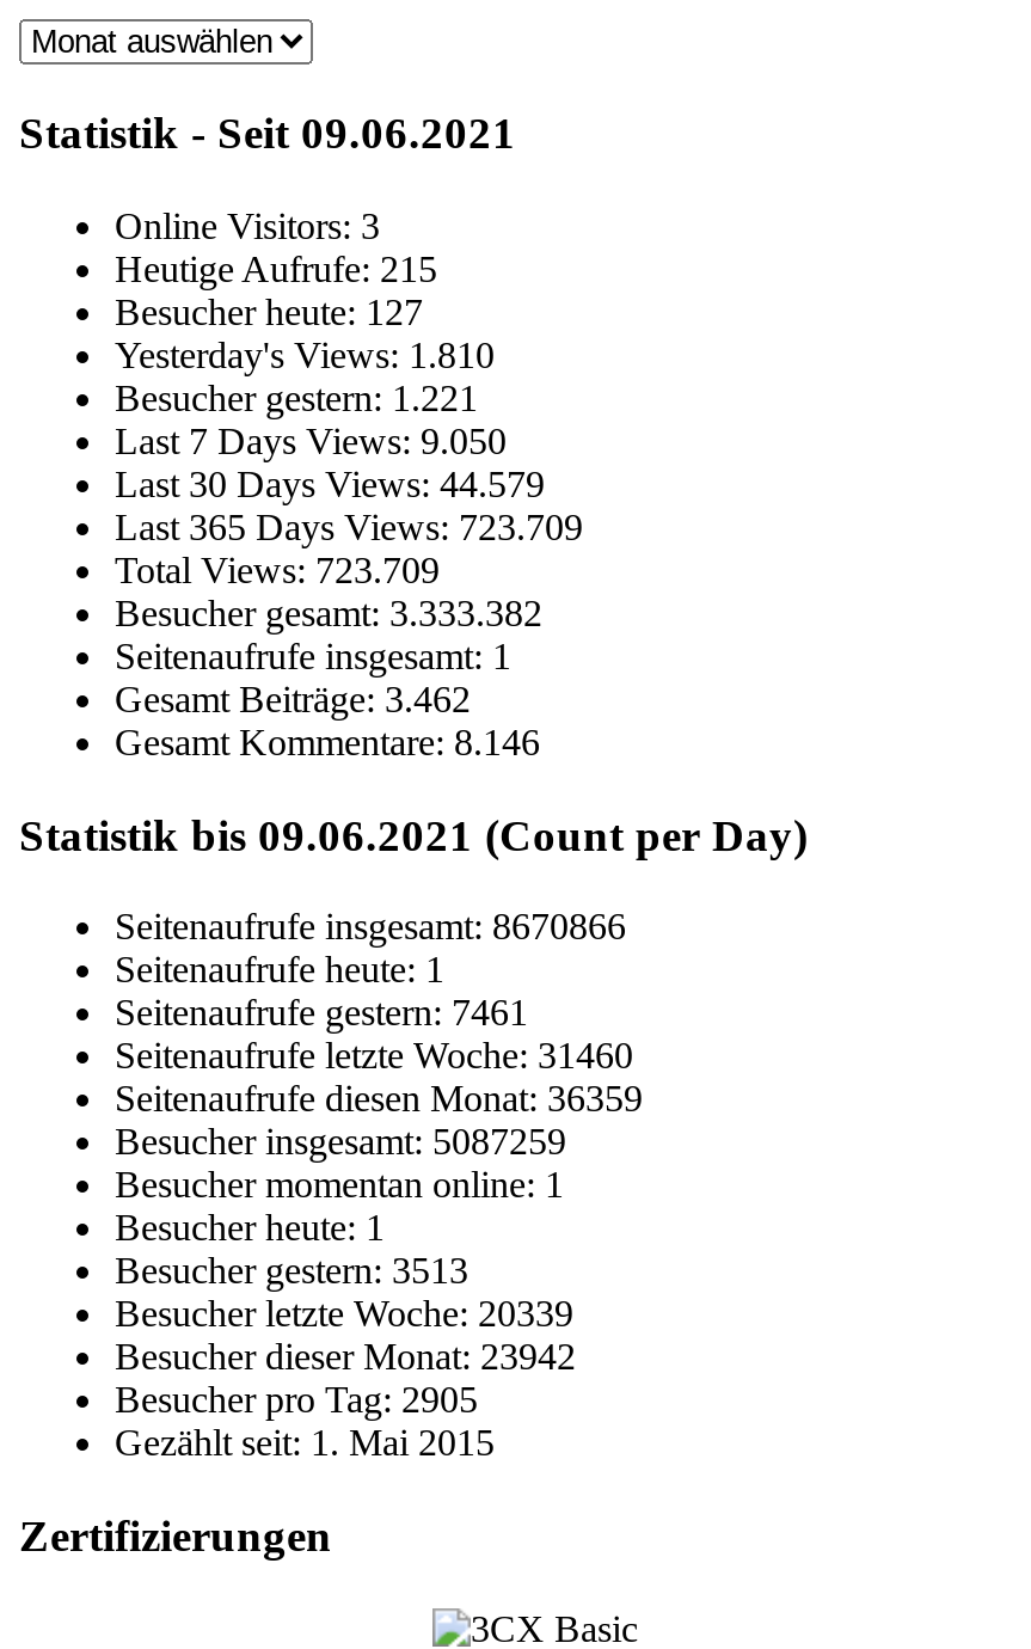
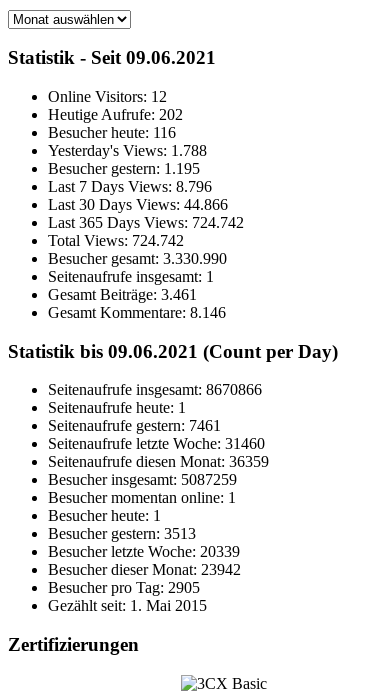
- Online Visitors: 3
+ Online Visitors: 12

- Heutige Aufrufe: 215
+ Heutige Aufrufe: 202

- Besucher heute: 127
+ Besucher heute: 116

- Yesterday's Views: 1.810
+ Yesterday's Views: 1.788

- Besucher gestern: 1.221
+ Besucher gestern: 1.195

- Last 7 Days Views: 9.050
+ Last 7 Days Views: 8.796

- Last 30 Days Views: 44.579
+ Last 30 Days Views: 44.866

- Last 365 Days Views: 723.709
+ Last 365 Days Views: 724.742

- Total Views: 723.709
+ Total Views: 724.742

- Besucher gesamt: 3.333.382
+ Besucher gesamt: 3.330.990

- Gesamt Beiträge:3.462
+ Gesamt Beiträge:3.461
